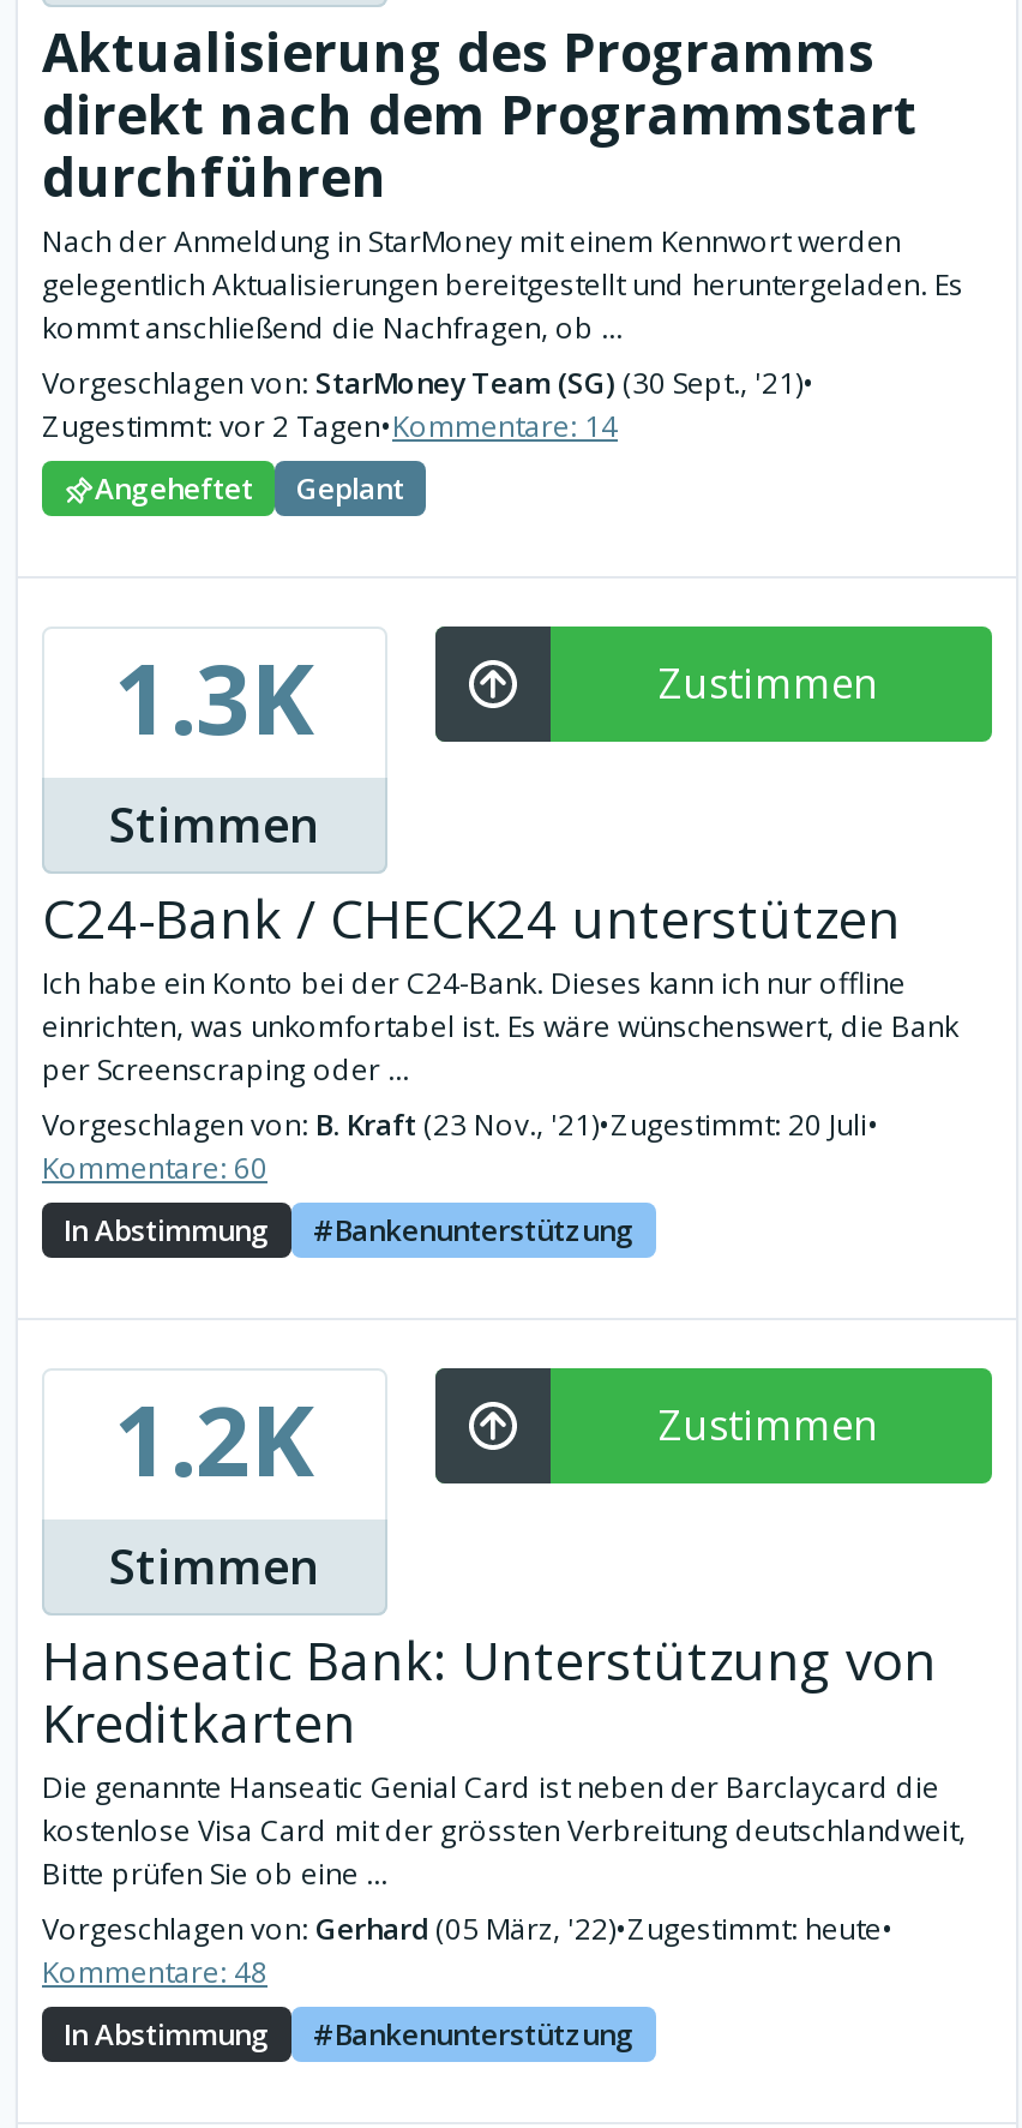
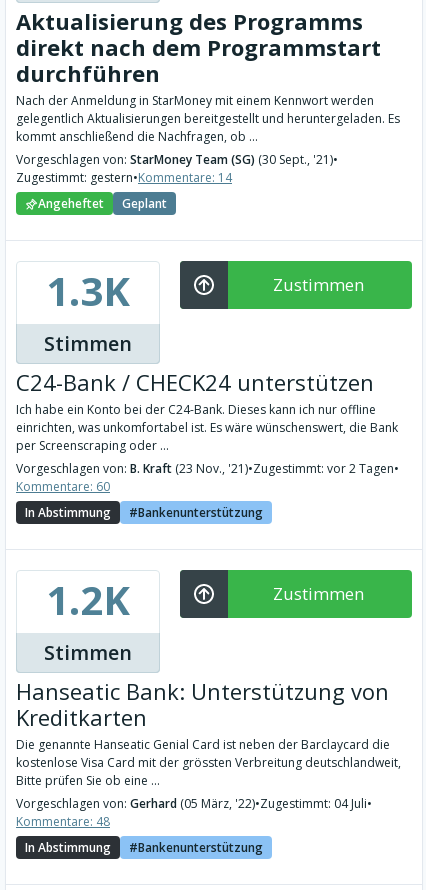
- Zugestimmt: vor 2 Tagen•Kommentare: 14
+ Zugestimmt: gestern•Kommentare: 14

- Vorgeschlagen von: B. Kraft (23 Nov., '21) •Zugestimmt: 20 Juli•
+ Vorgeschlagen von: B. Kraft (23 Nov., '21) •Zugestimmt: vor 2 Tagen•

- Vorgeschlagen von: Gerhard (05 März, '22)•Zugestimmt: heute•
+ Vorgeschlagen von: Gerhard (05 März, '22)•Zugestimmt: 04 Juli•
